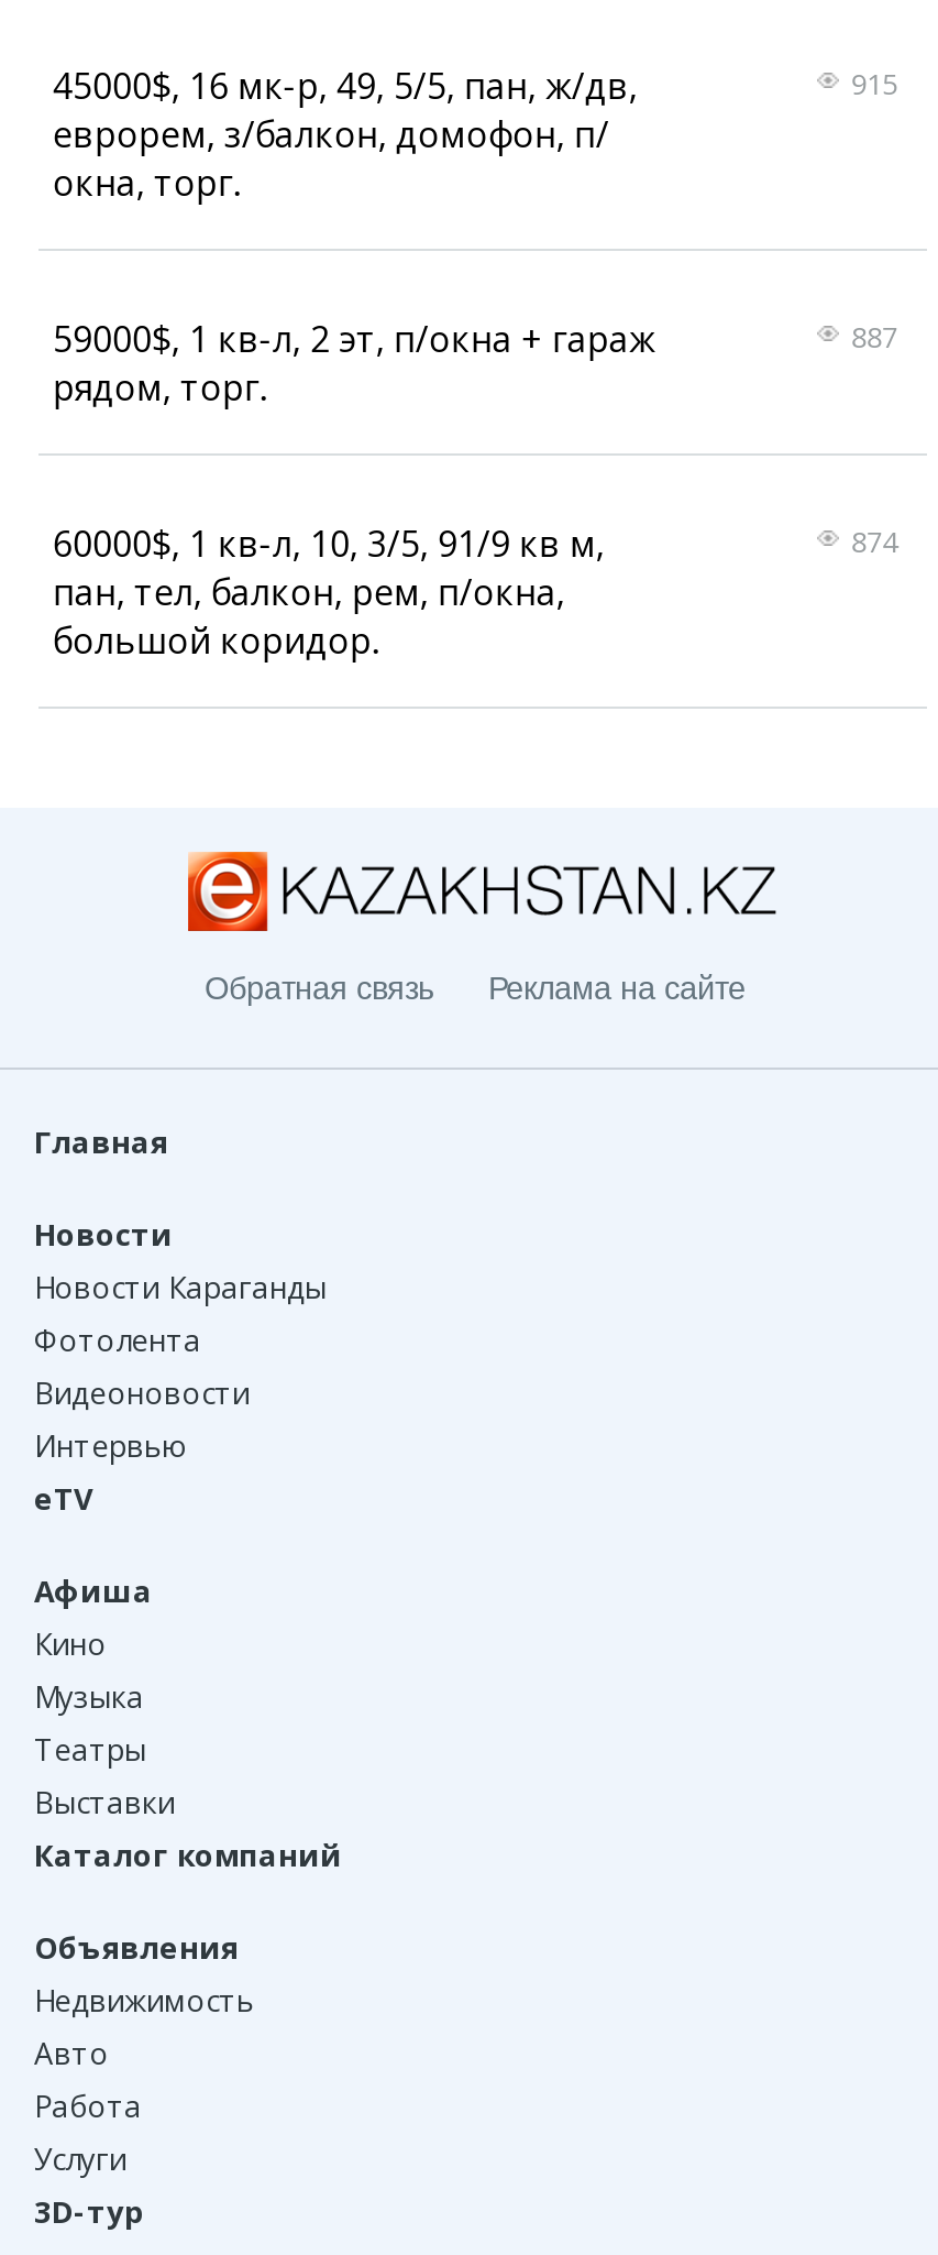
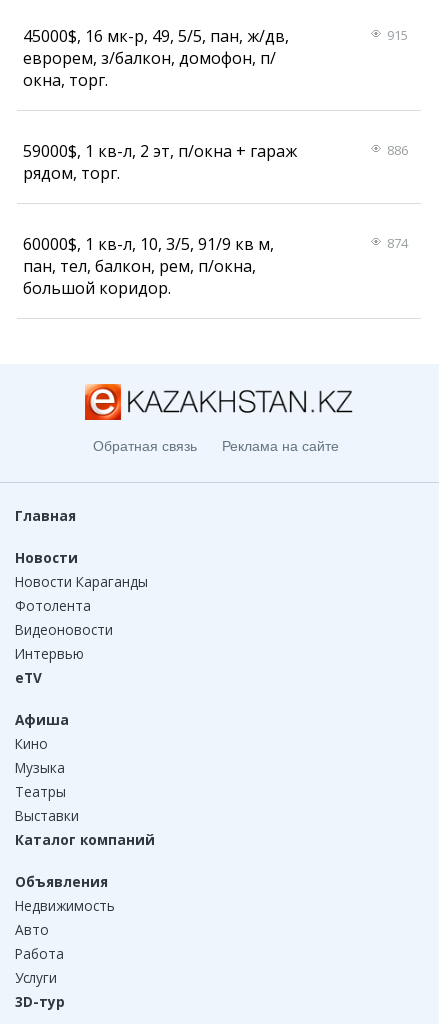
- 887
+ 886
